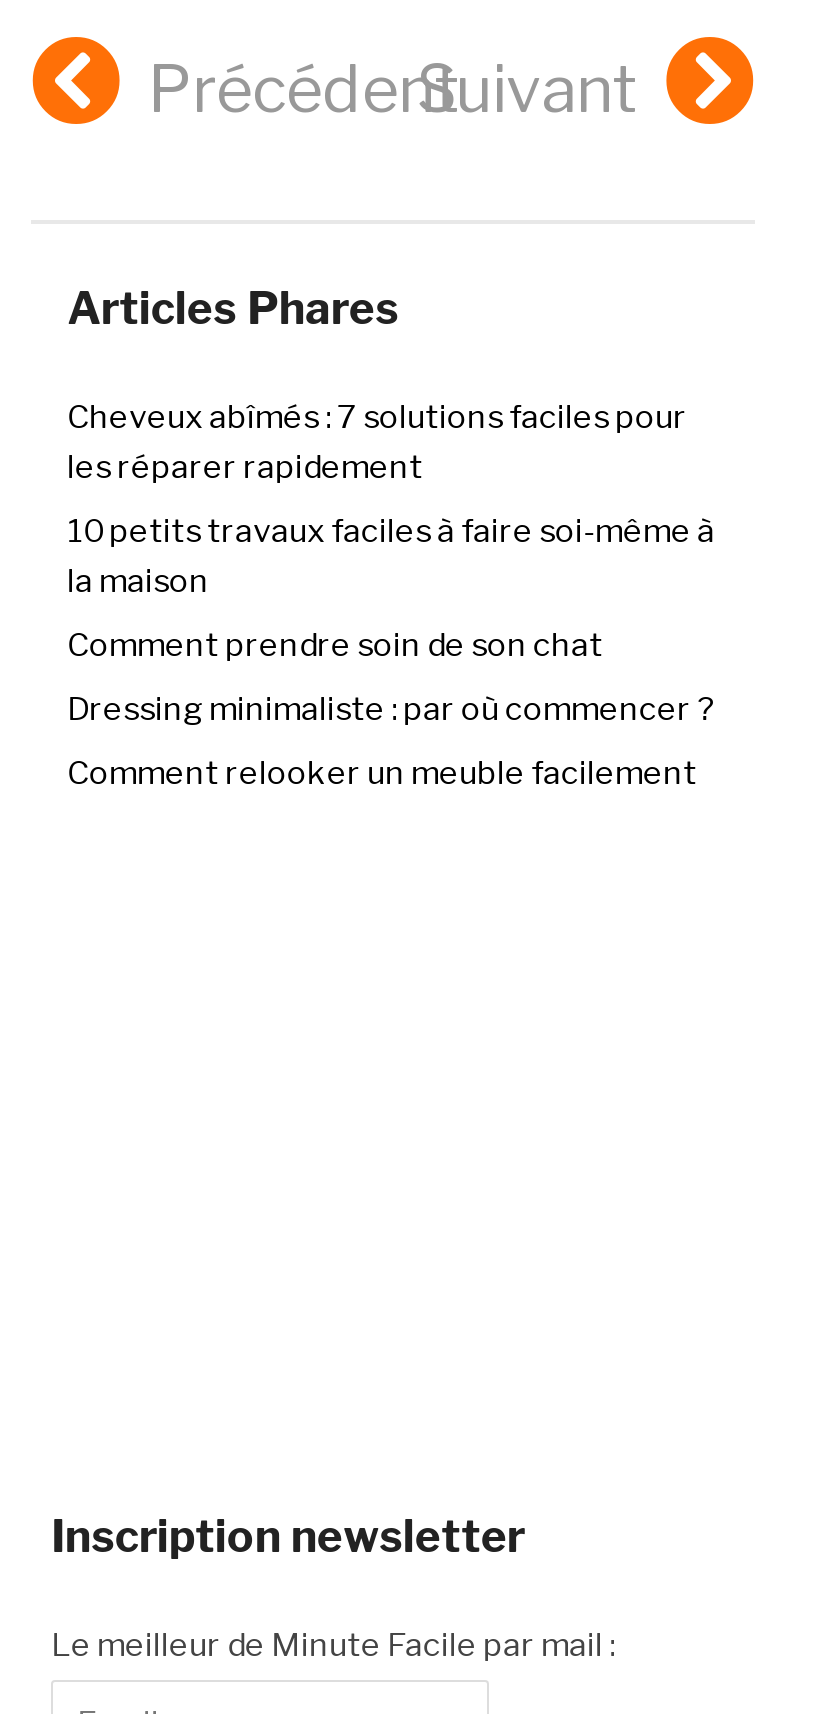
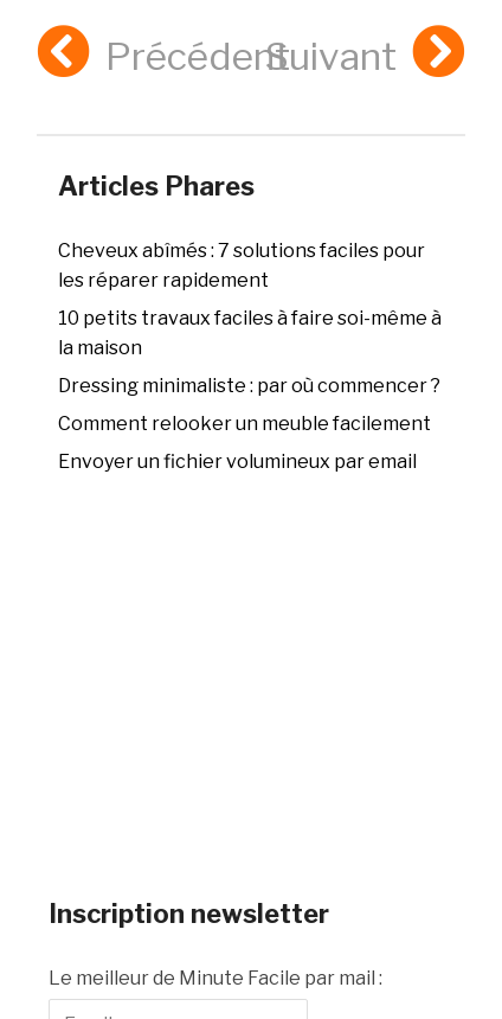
- Comment prendre soin de son chat

moved up: Dressing minimaliste : par où commencer ? | Comment relooker un meuble facilement

+ Envoyer un fichier volumineux par email
